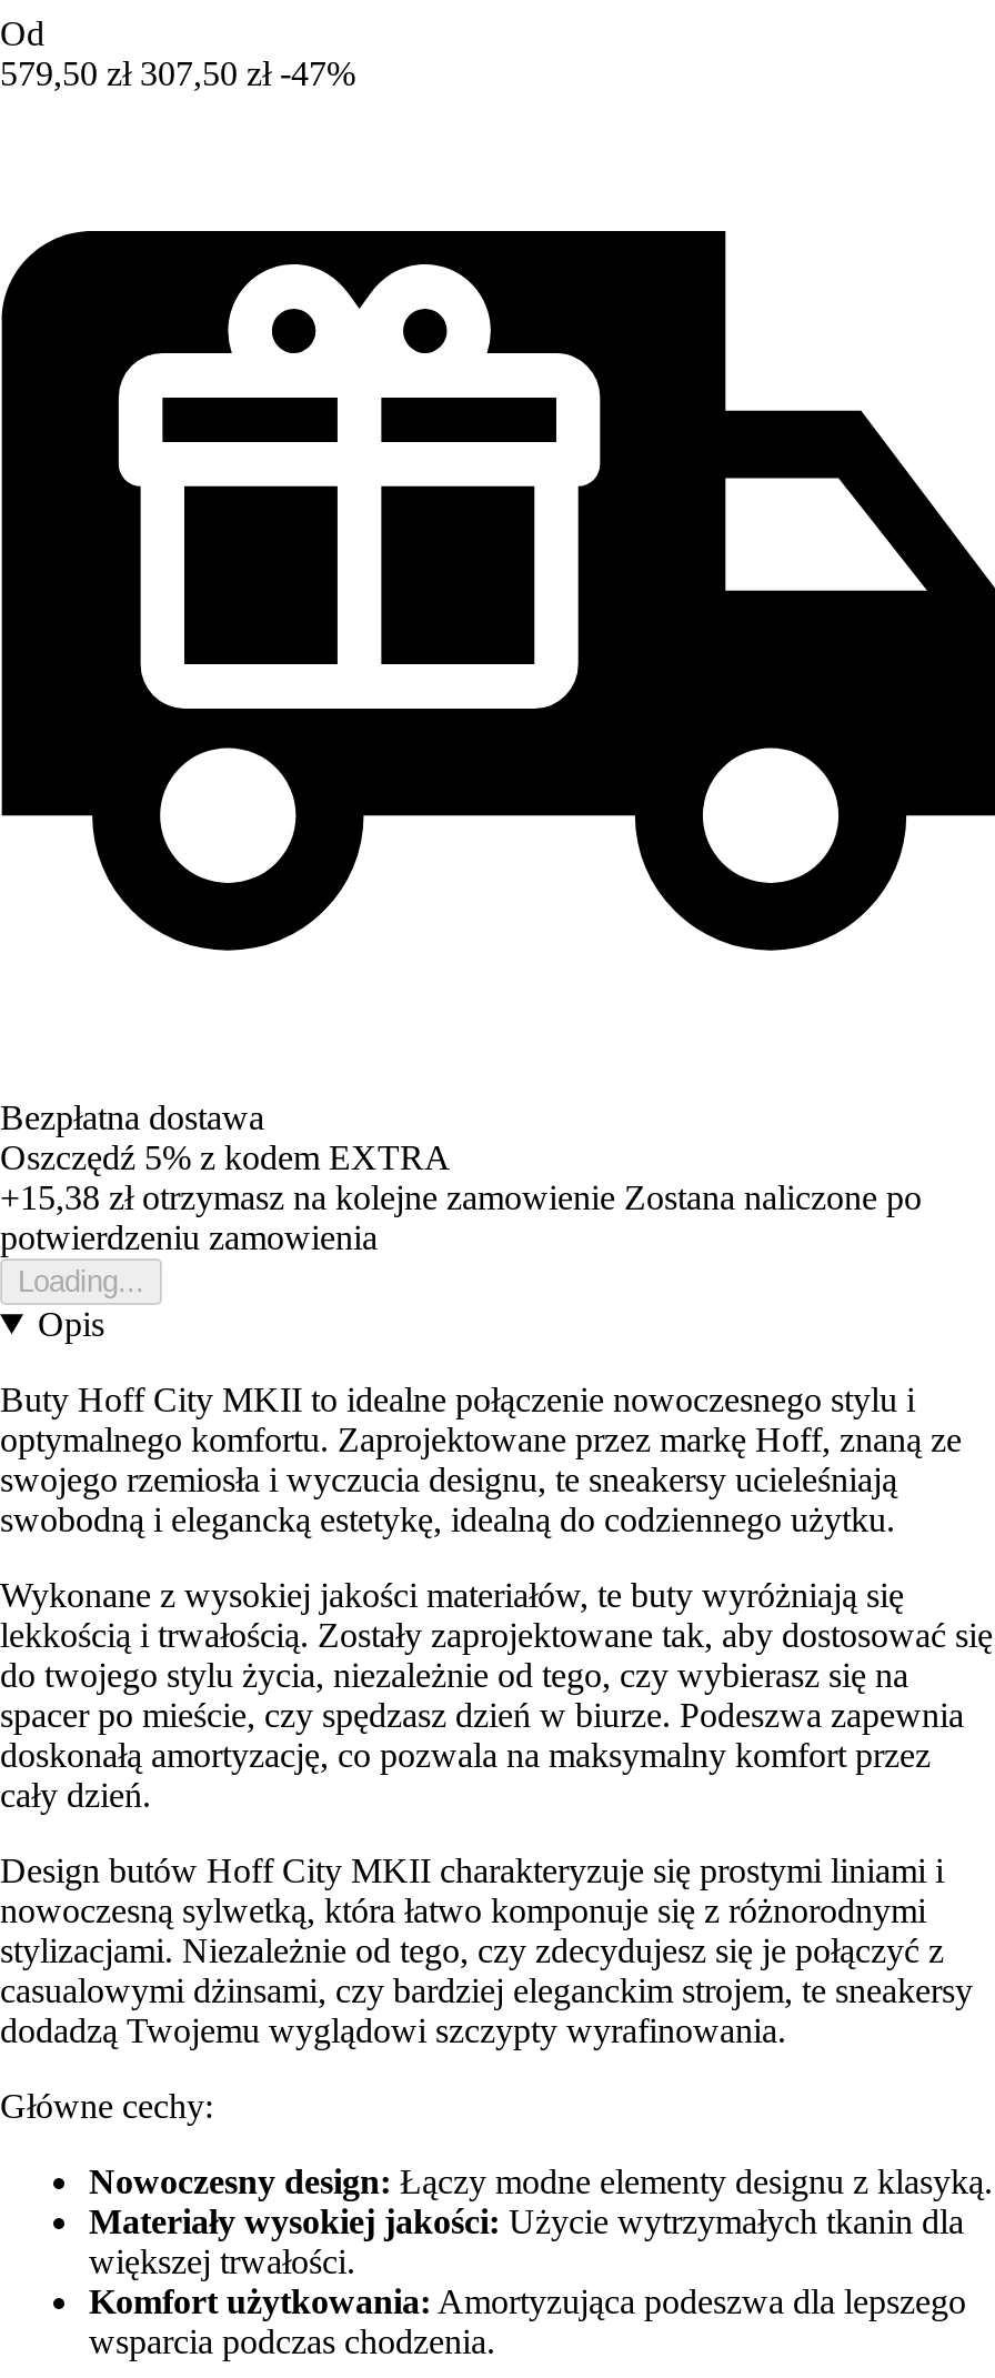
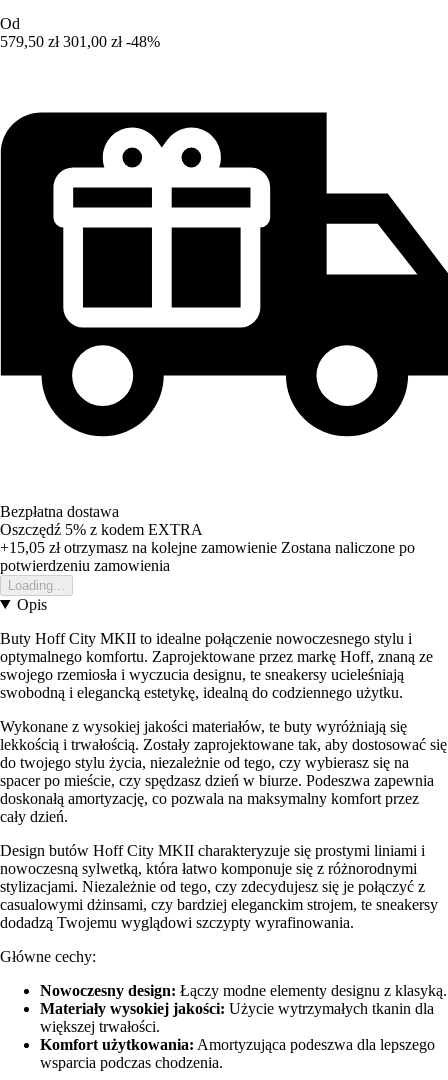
- 579,50 zł 307,50 zł -47%
+ 579,50 zł 301,00 zł -48%

- +15,38 zł otrzymasz na kolejne zamowienie Zostana naliczone po
+ +15,05 zł otrzymasz na kolejne zamowienie Zostana naliczone po
